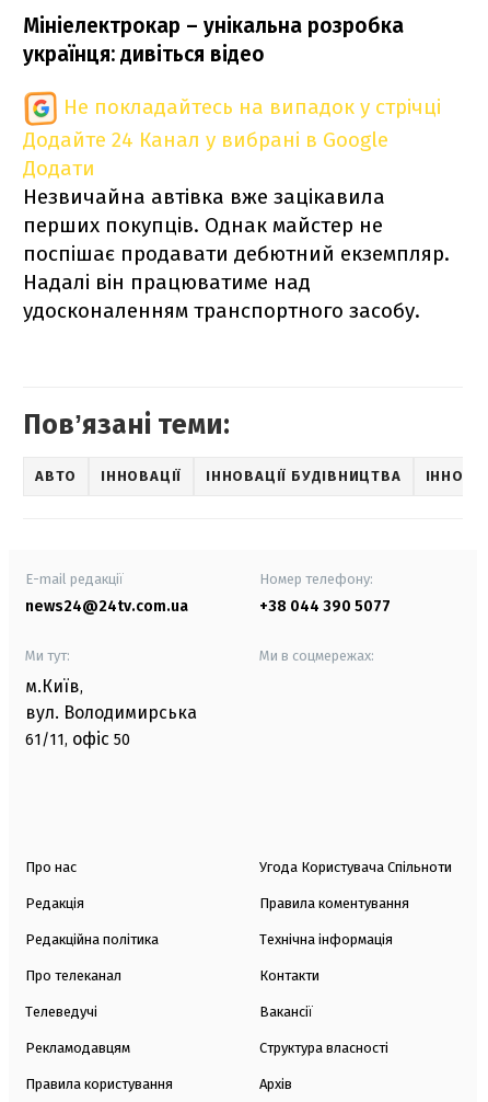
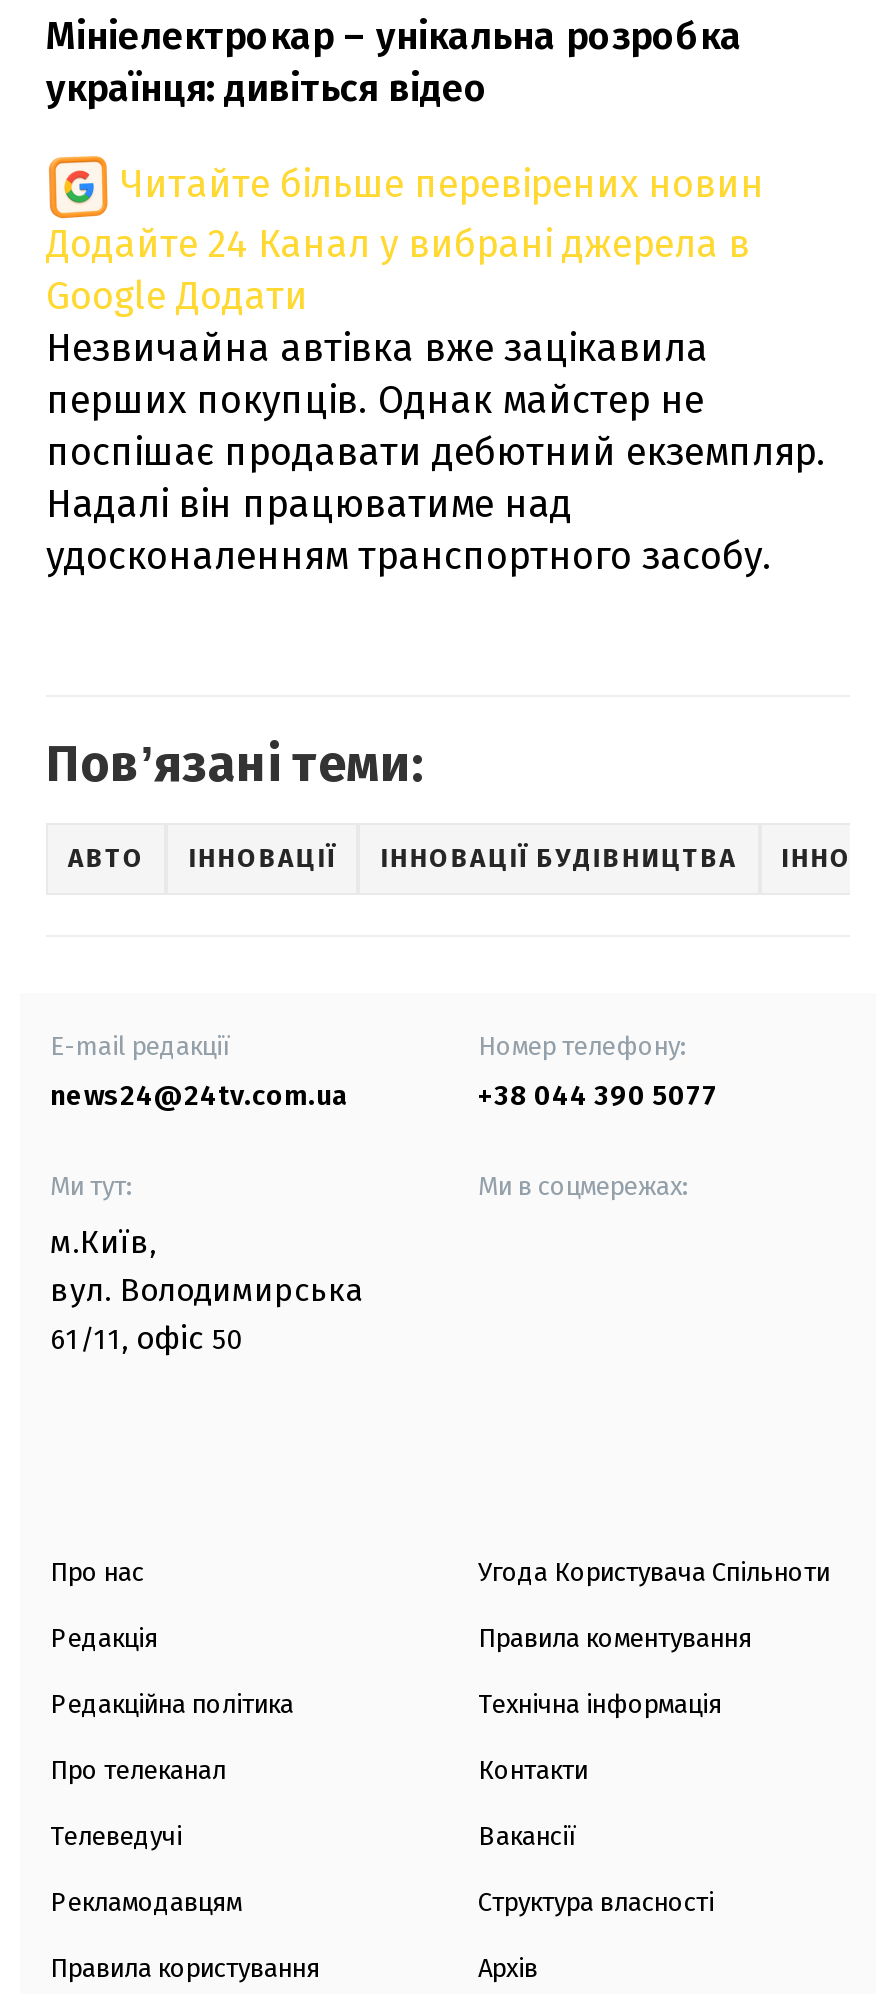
- Не покладайтесь на випадок у стрічці
- Додайте 24 Канал у вибрані в Google
- Додати
+ Читайте більше перевірених новин
+ Додайте 24 Канал у вибрані джерела в
+ Google Додати
